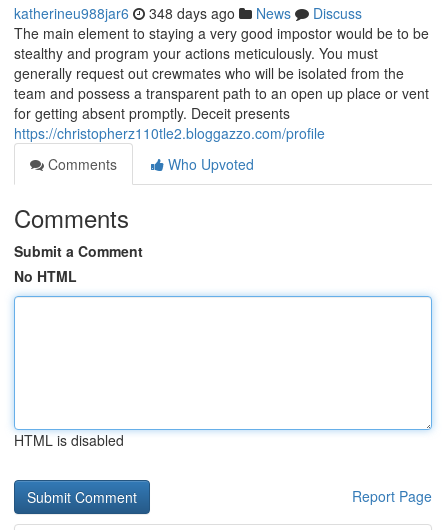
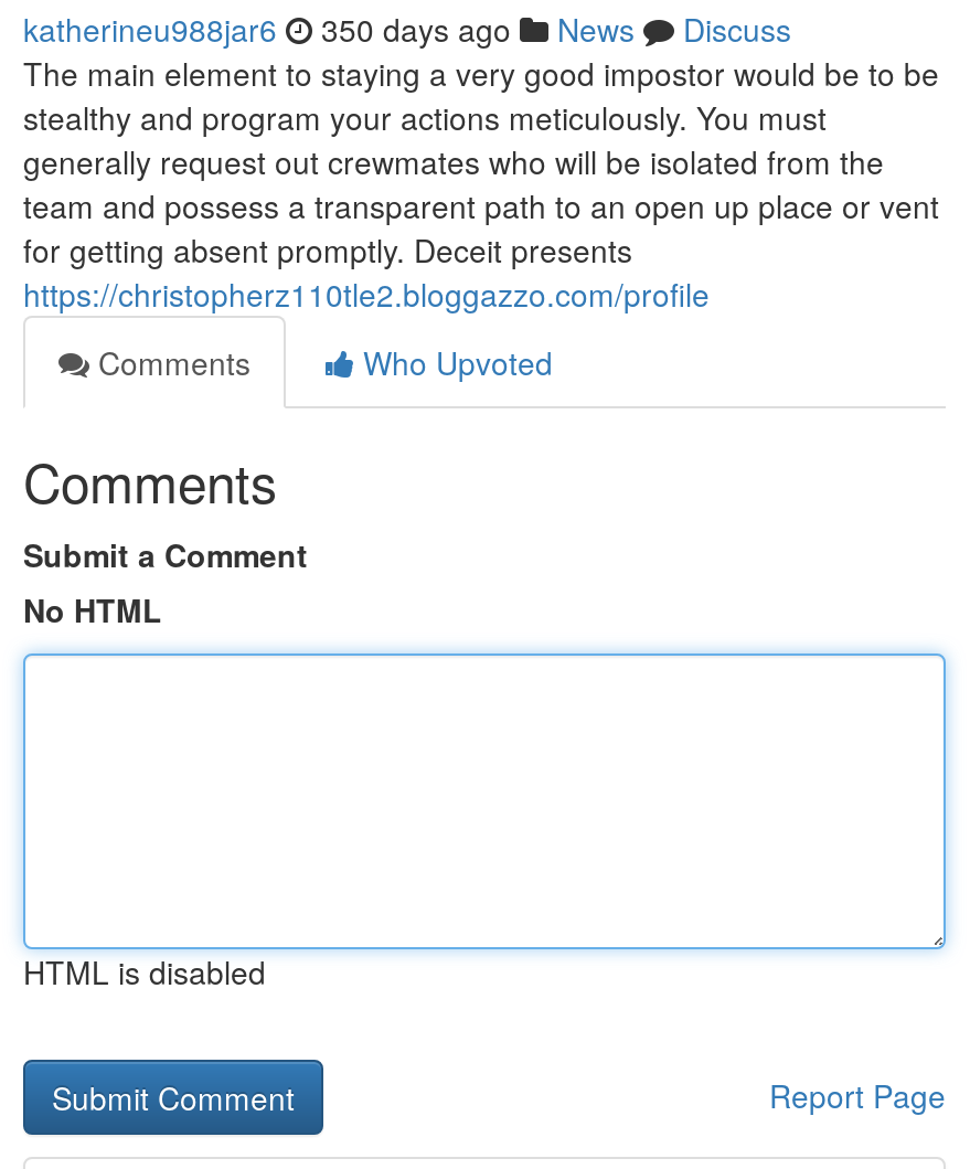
- katherineu988jar6 348 days ago News Discuss
+ katherineu988jar6 350 days ago News Discuss
